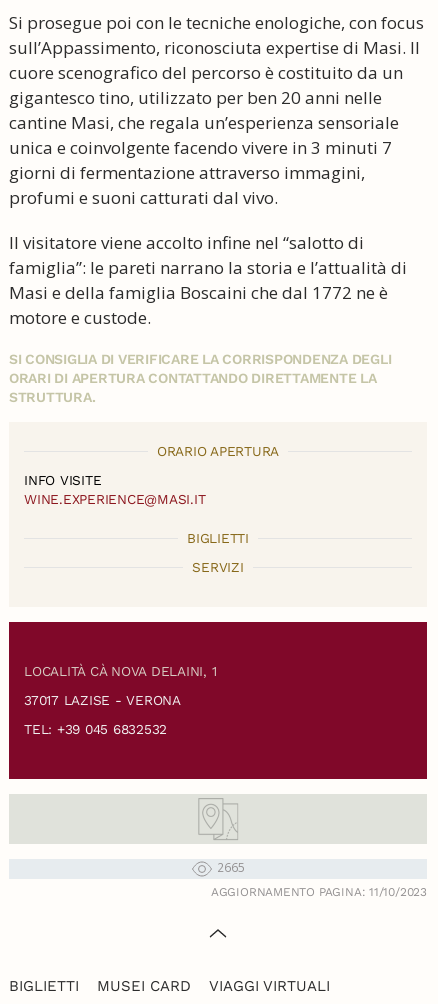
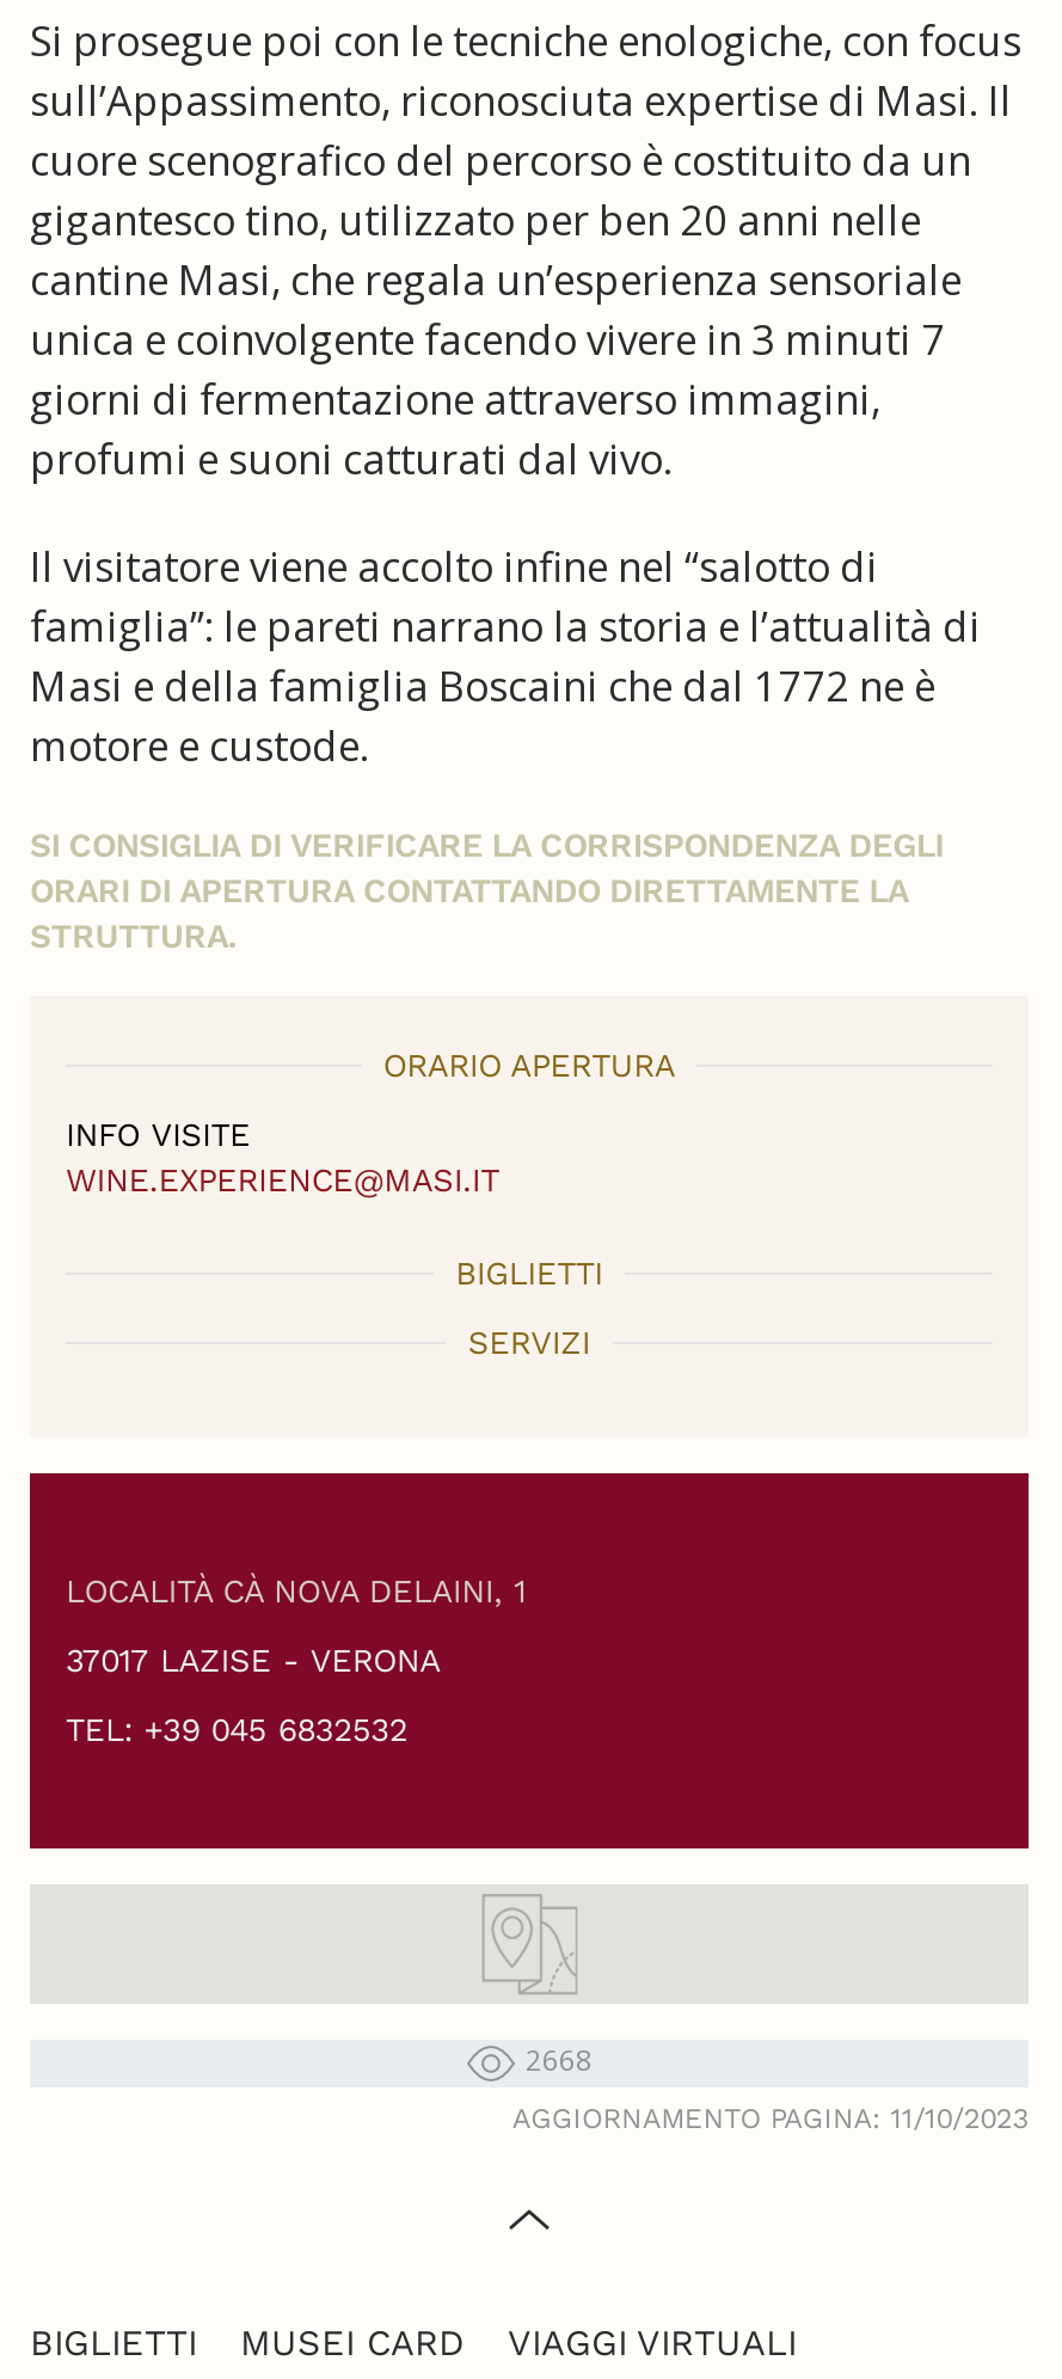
- 2665
+ 2668
